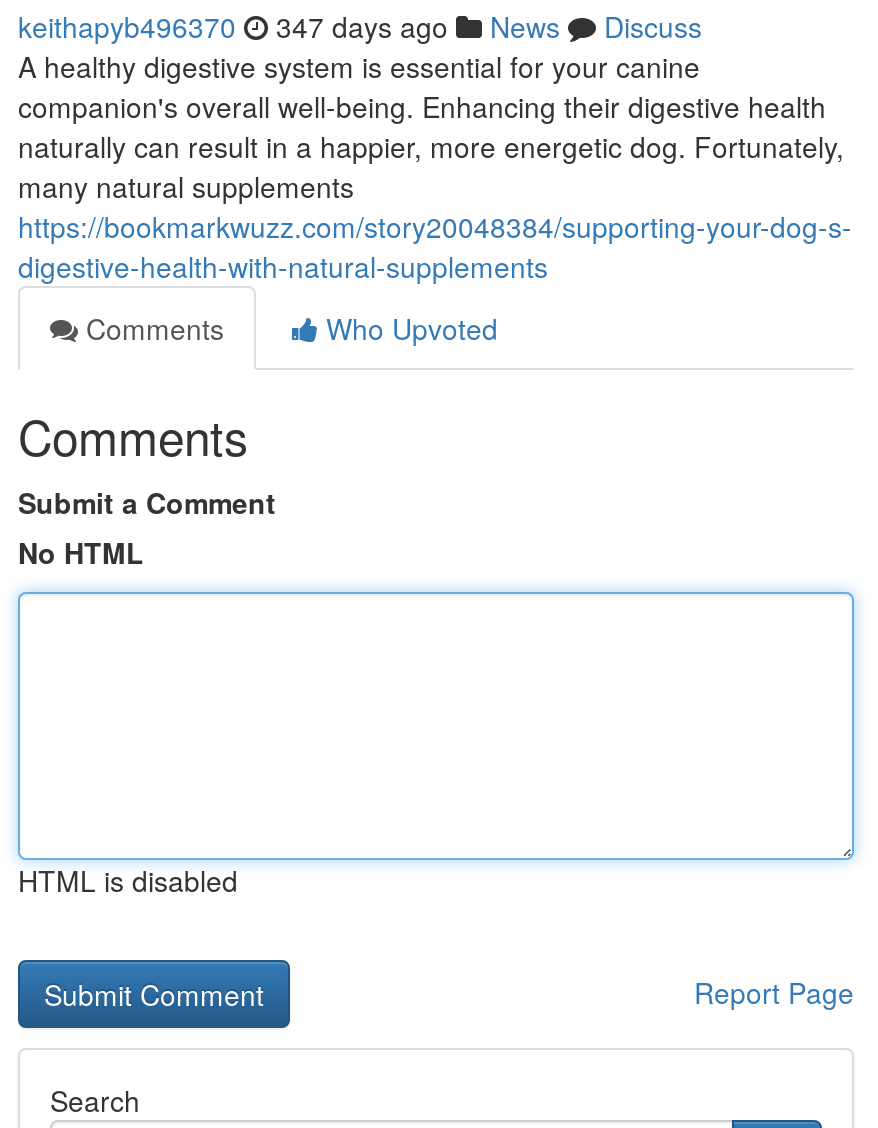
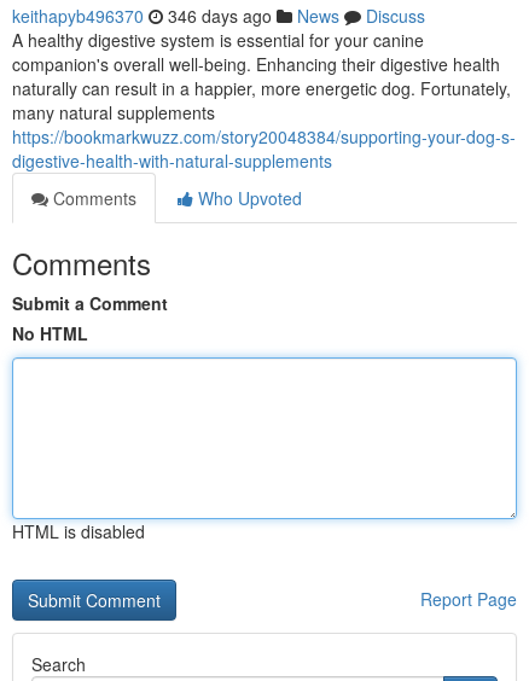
- keithapyb496370 347 days ago News Discuss
+ keithapyb496370 346 days ago News Discuss
